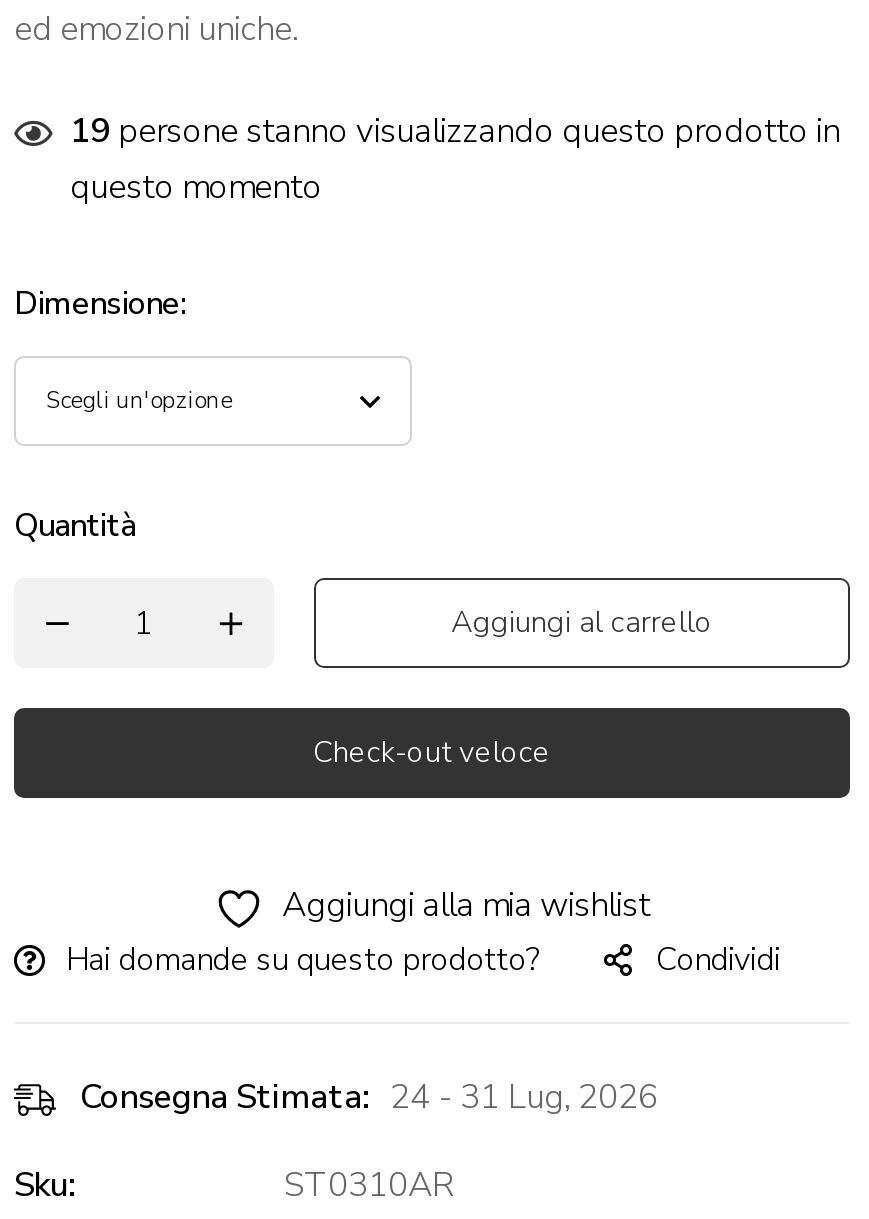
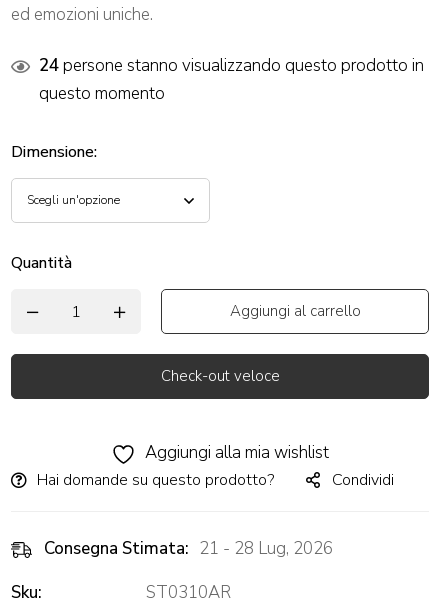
- 19 persone stanno visualizzando questo prodotto in
+ 24 persone stanno visualizzando questo prodotto in

- Consegna Stimata: 24 - 31 Lug, 2026
+ Consegna Stimata: 21 - 28 Lug, 2026
